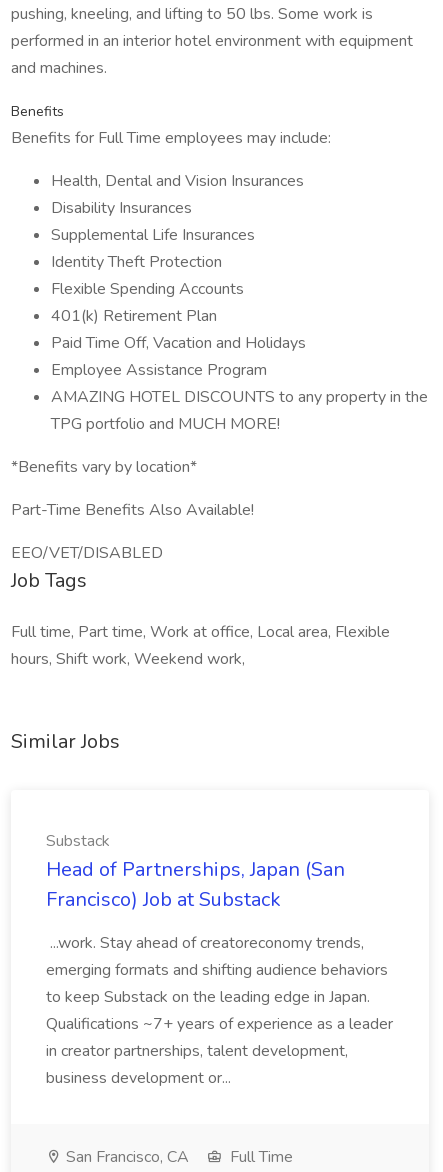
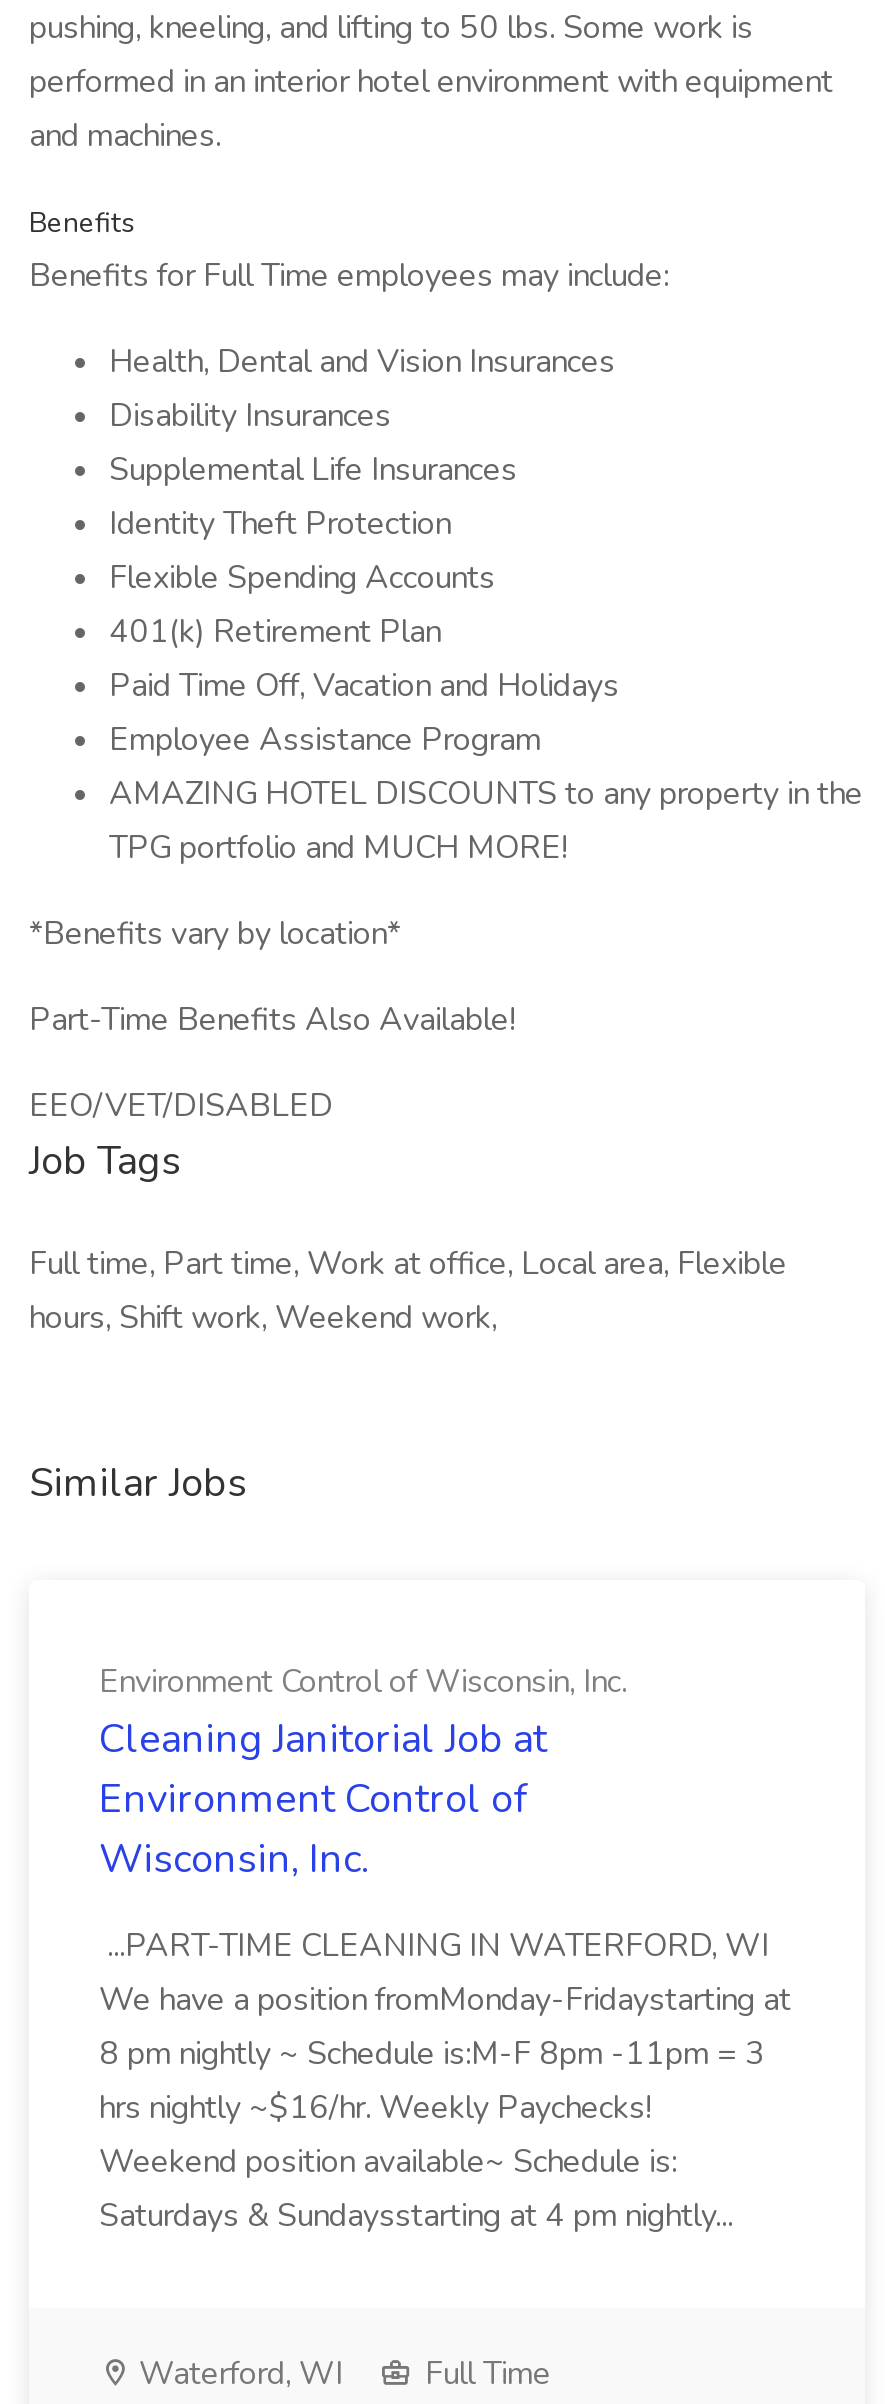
- Substack
- Head of Partnerships, Japan (San
- Francisco) Job at Substack
+ Environment Control of Wisconsin, Inc.
+ Cleaning Janitorial Job at
+ Environment Control of
+ Wisconsin, Inc.

- ...work. Stay ahead of creatoreconomy trends,
- emerging formats and shifting audience behaviors
- to keep Substack on the leading edge in Japan.
- Qualifications ~7+ years of experience as a leader
- in creator partnerships, talent development,
- business development or...
+ ...PART-TIME CLEANING IN WATERFORD, WI
+ We have a position fromMonday-Fridaystarting at
+ 8 pm nightly ~ Schedule is:M-F 8pm -11pm = 3
+ hrs nightly ~$16/hr. Weekly Paychecks!
+ Weekend position available~ Schedule is:
+ Saturdays & Sundaysstarting at 4 pm nightly...

- San Francisco, CA
+ Waterford, WI
